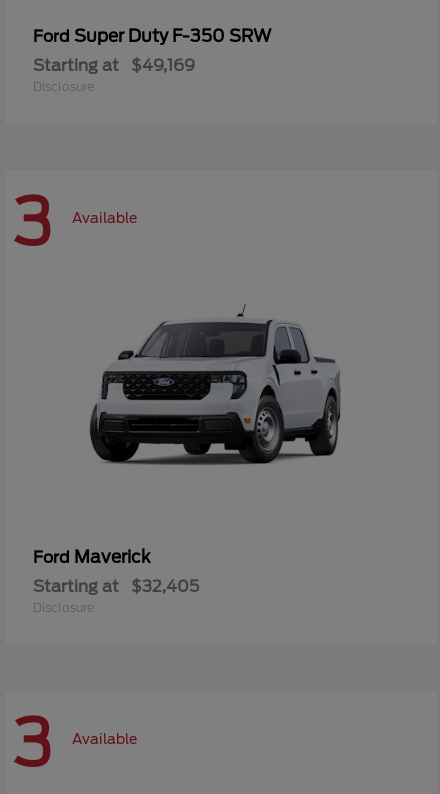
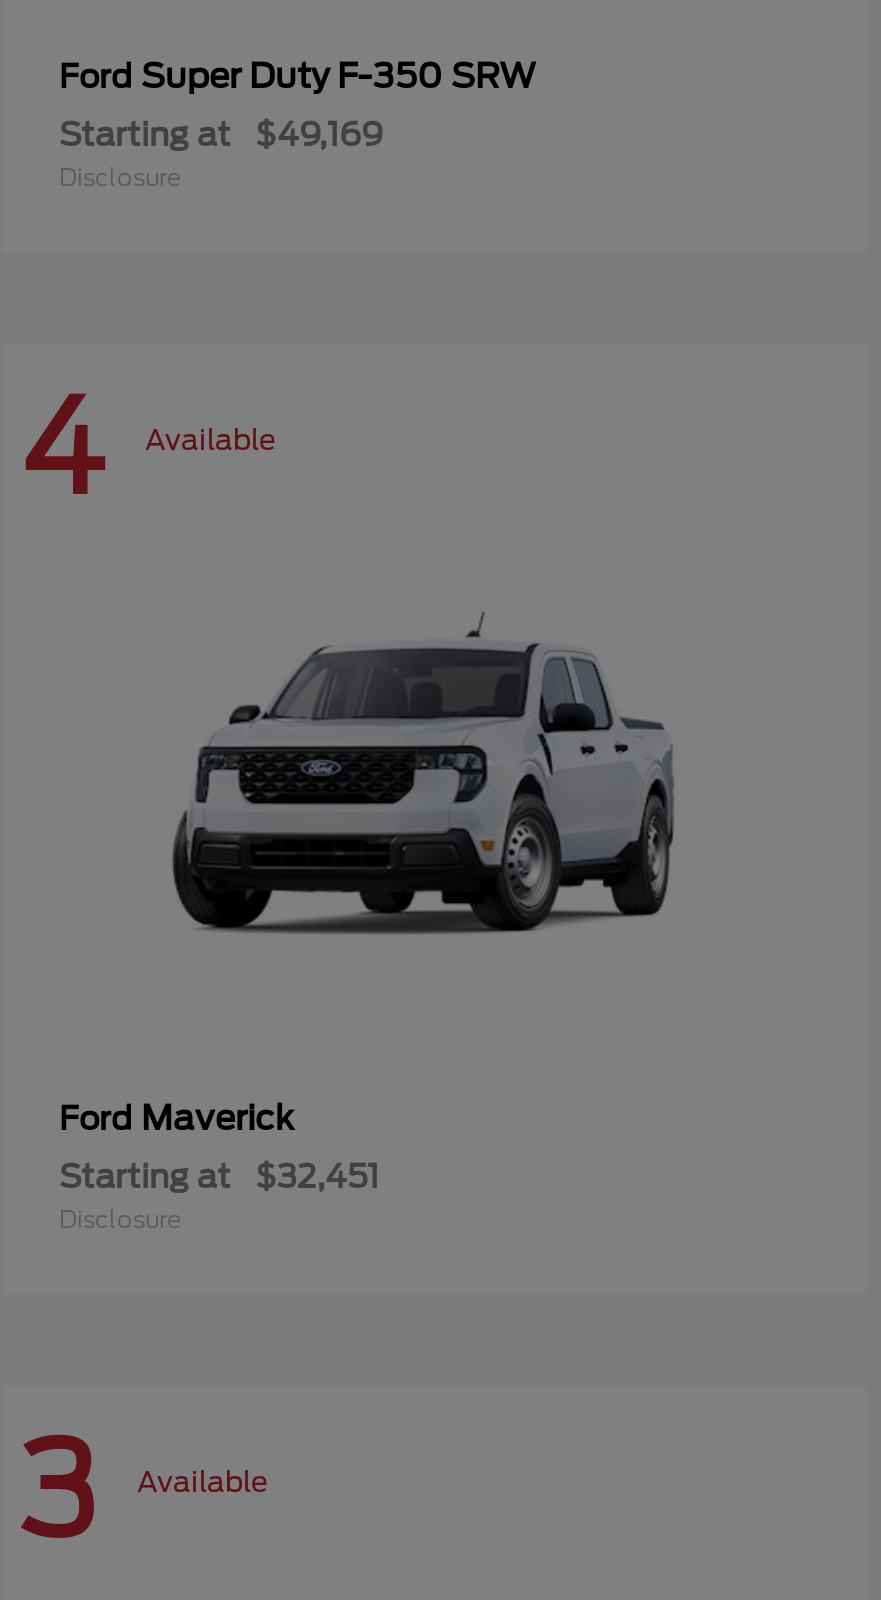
- 3 Available
+ 4 Available

- Starting at $32,405
+ Starting at $32,451
